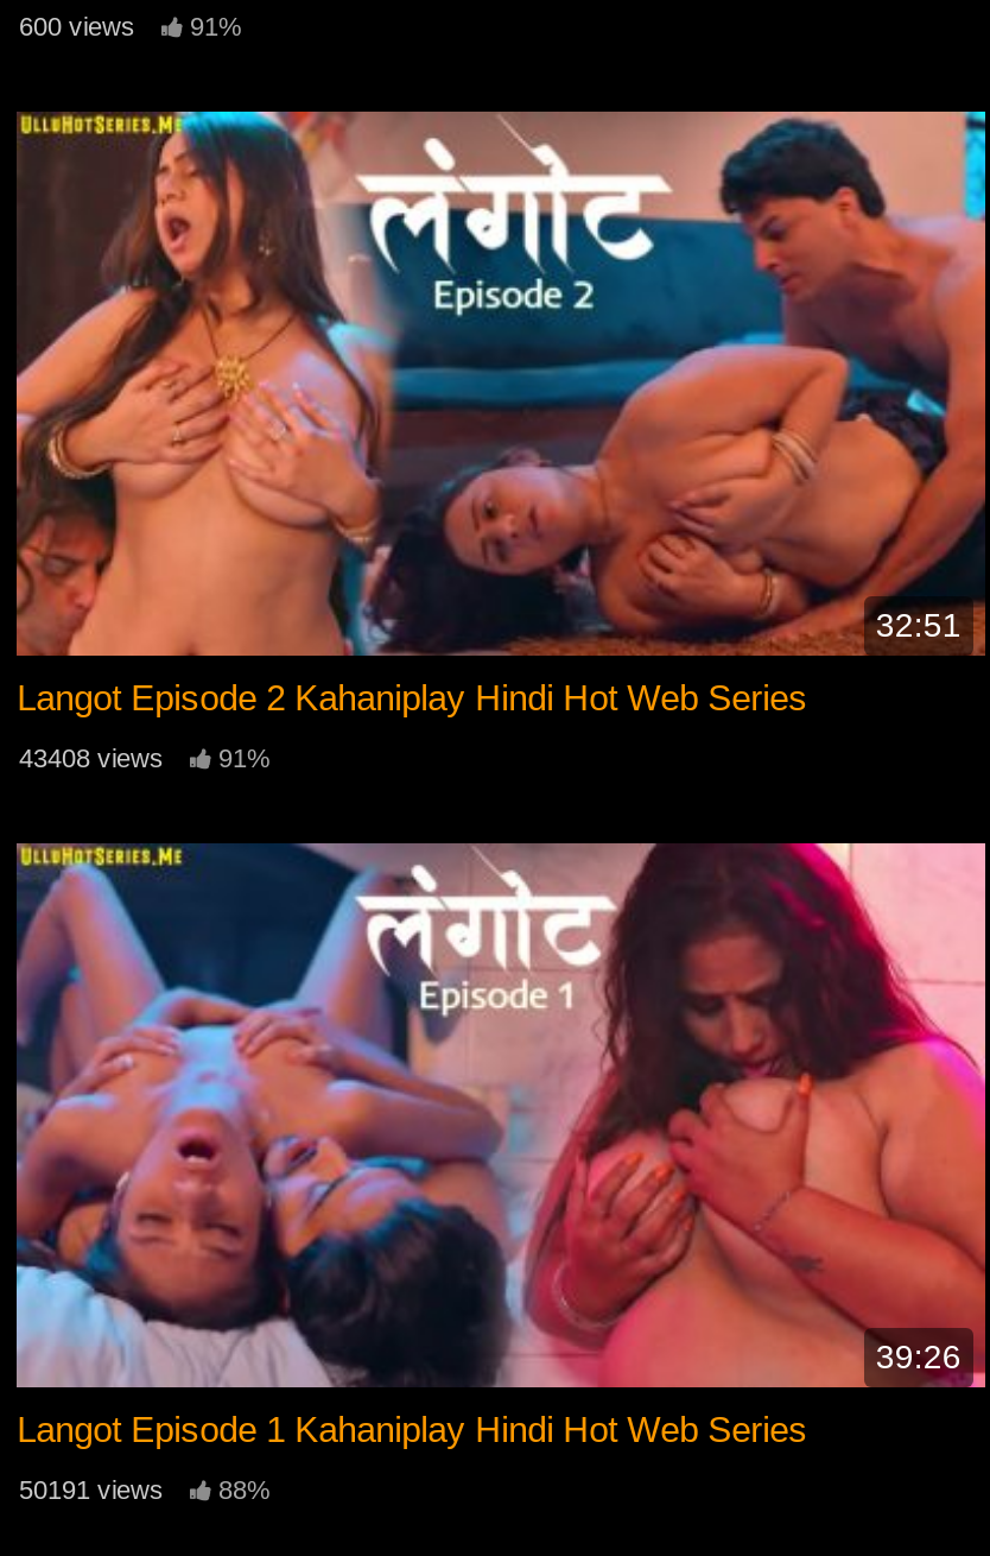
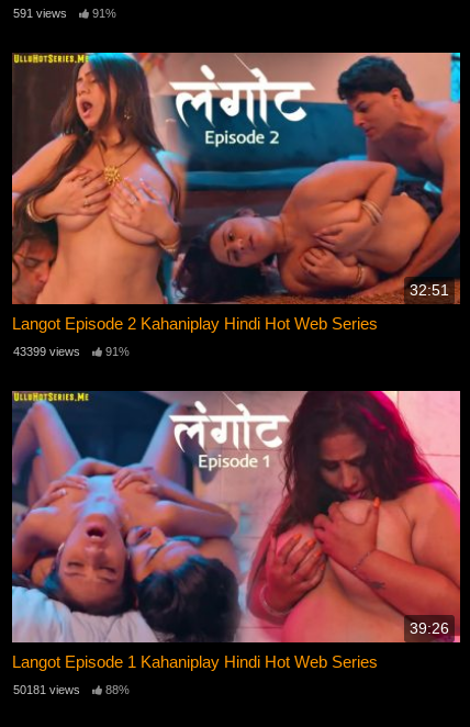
- 600 views 91%
+ 591 views 91%

- 43408 views 91%
+ 43399 views 91%

- 50191 views 88%
+ 50181 views 88%
